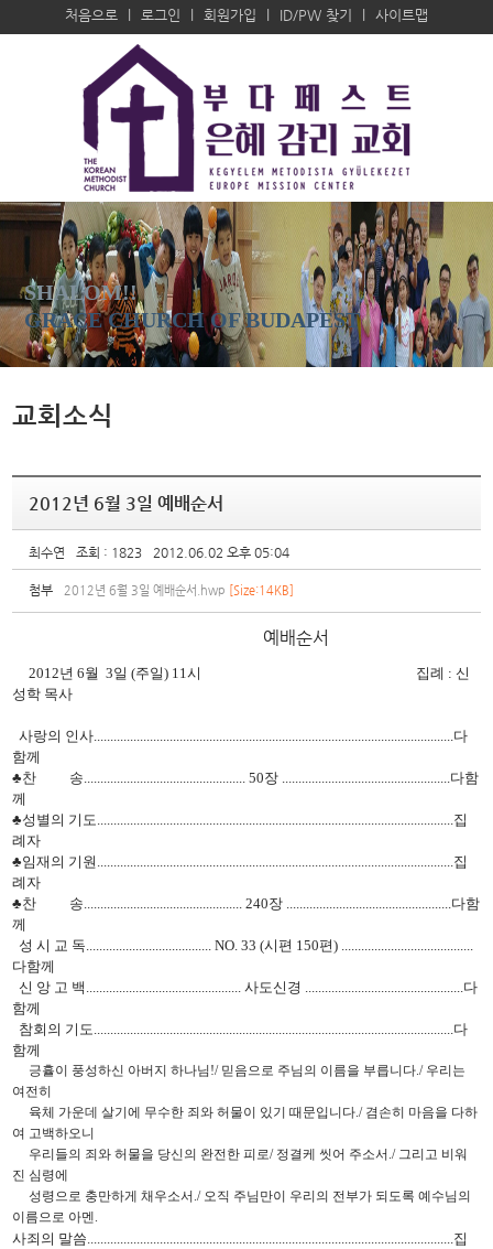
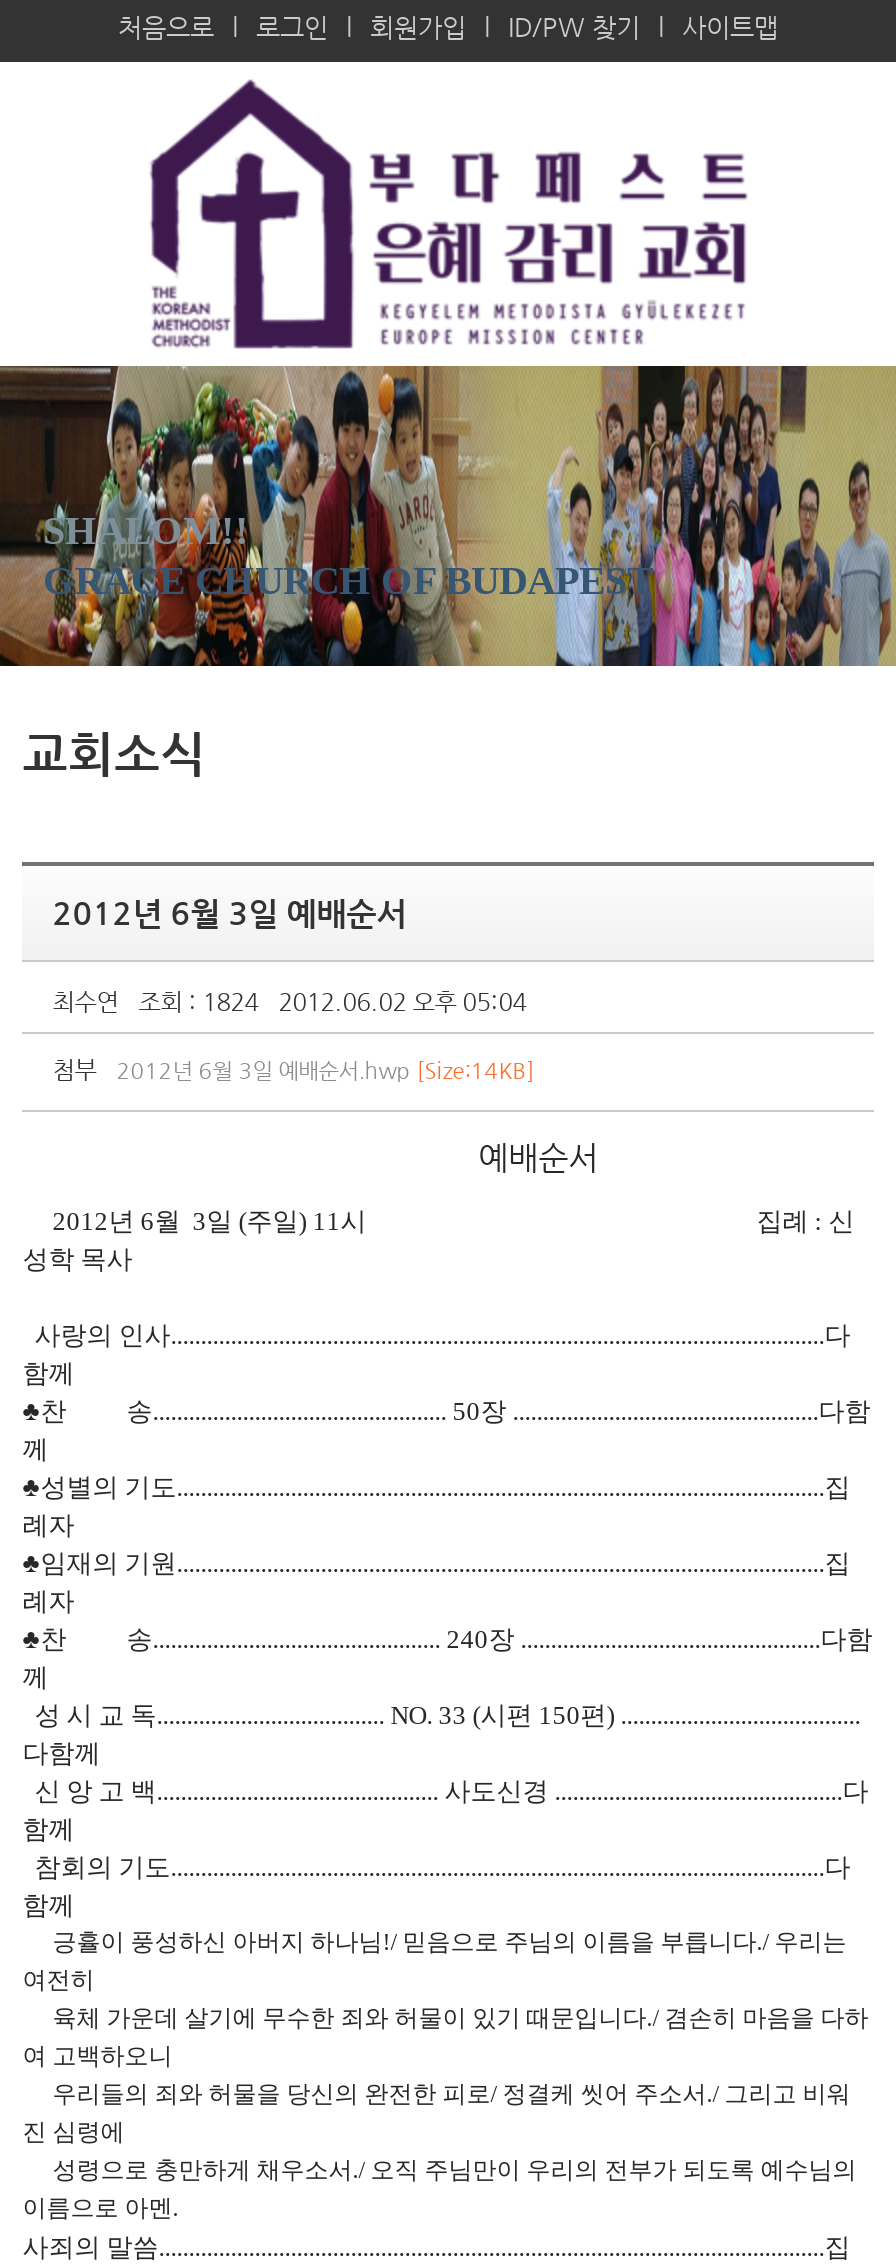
- 최수연 조회 : 1823 2012.06.02 오후 05:04
+ 최수연 조회 : 1824 2012.06.02 오후 05:04
